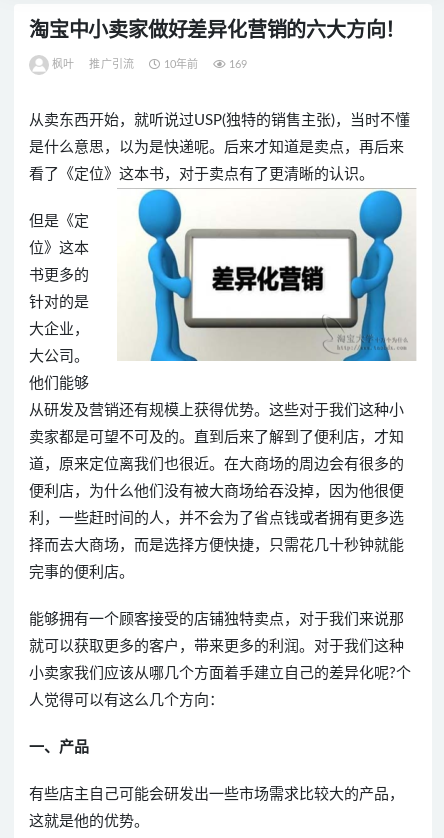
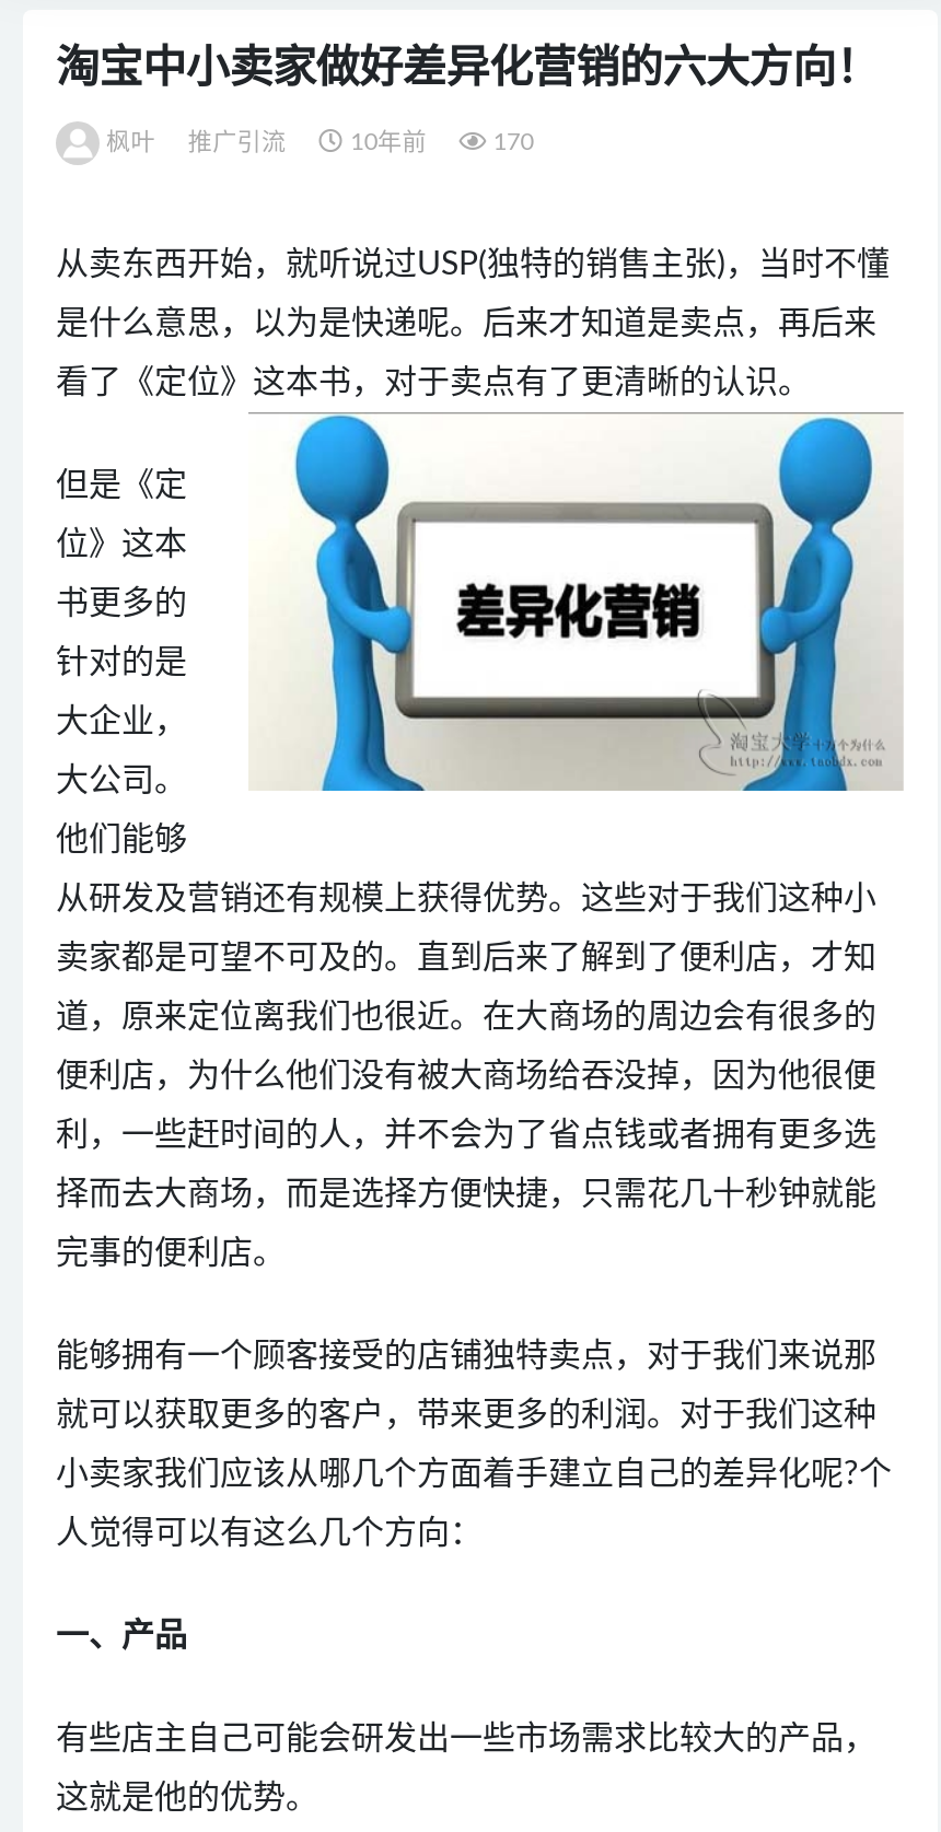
- 169
+ 170
